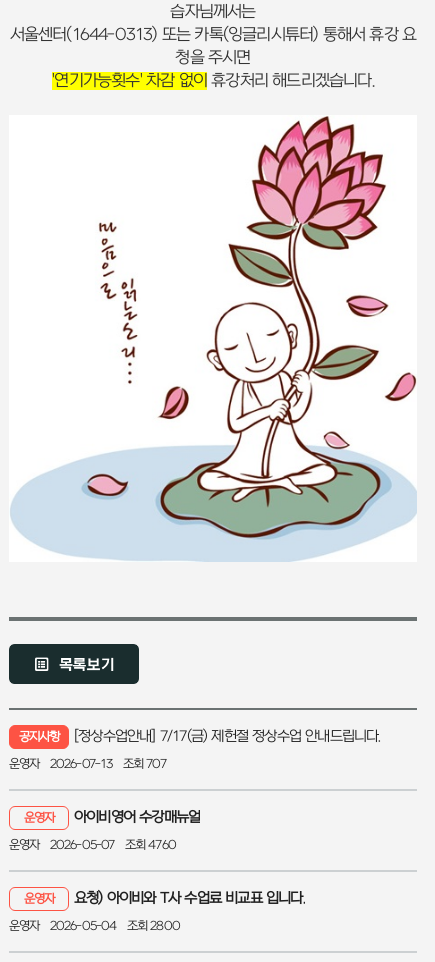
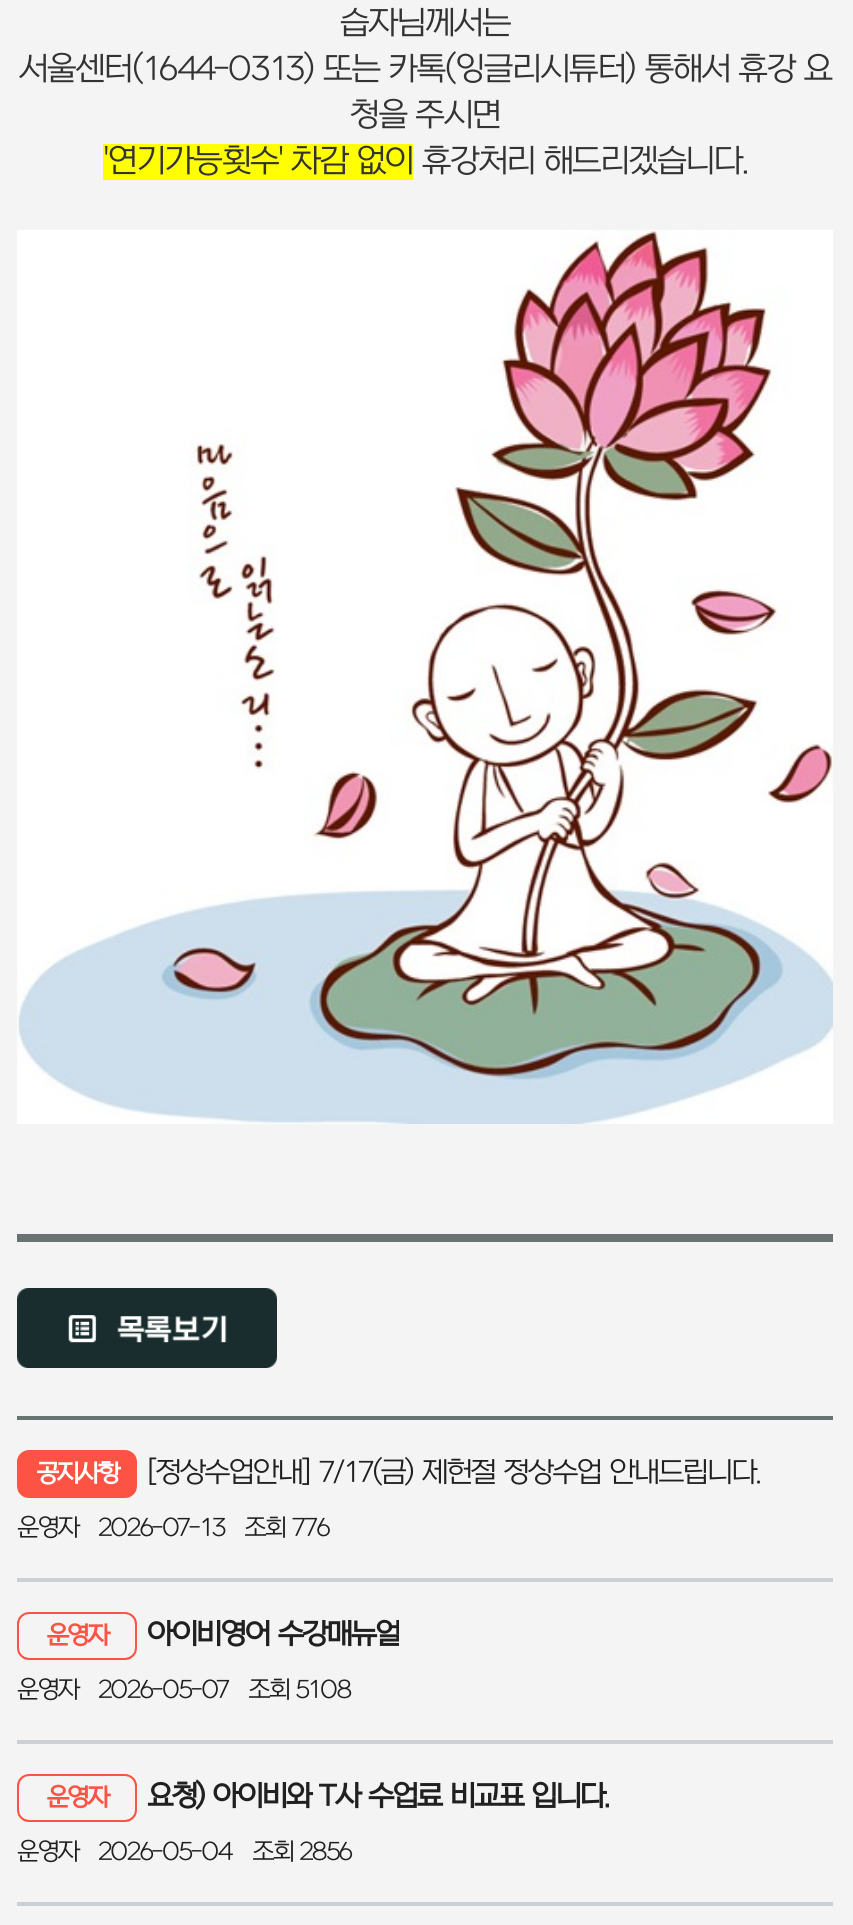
- 운영자 2026-07-13 조회 707
+ 운영자 2026-07-13 조회 776

- 운영자 2026-05-07 조회 4760
+ 운영자 2026-05-07 조회 5108

- 운영자 2026-05-04 조회 2800
+ 운영자 2026-05-04 조회 2856
